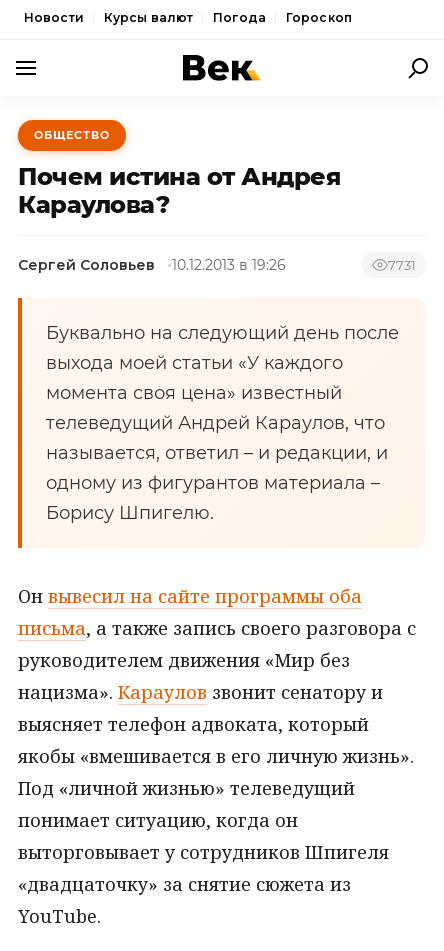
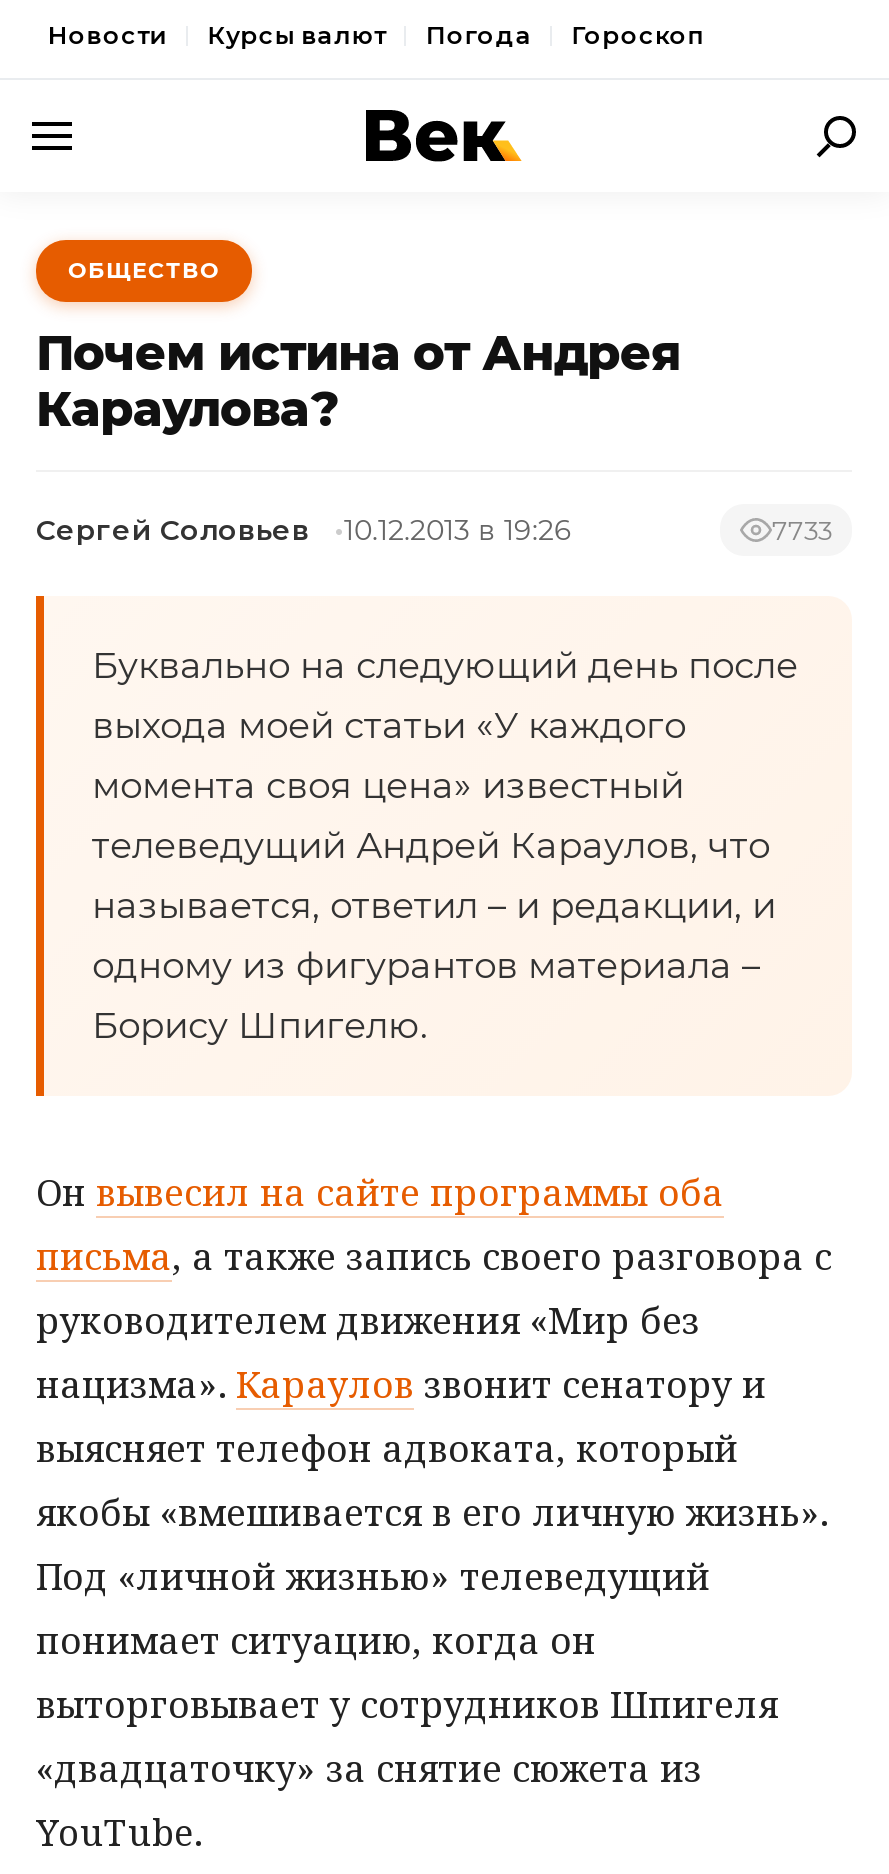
- 7731
+ 7733
